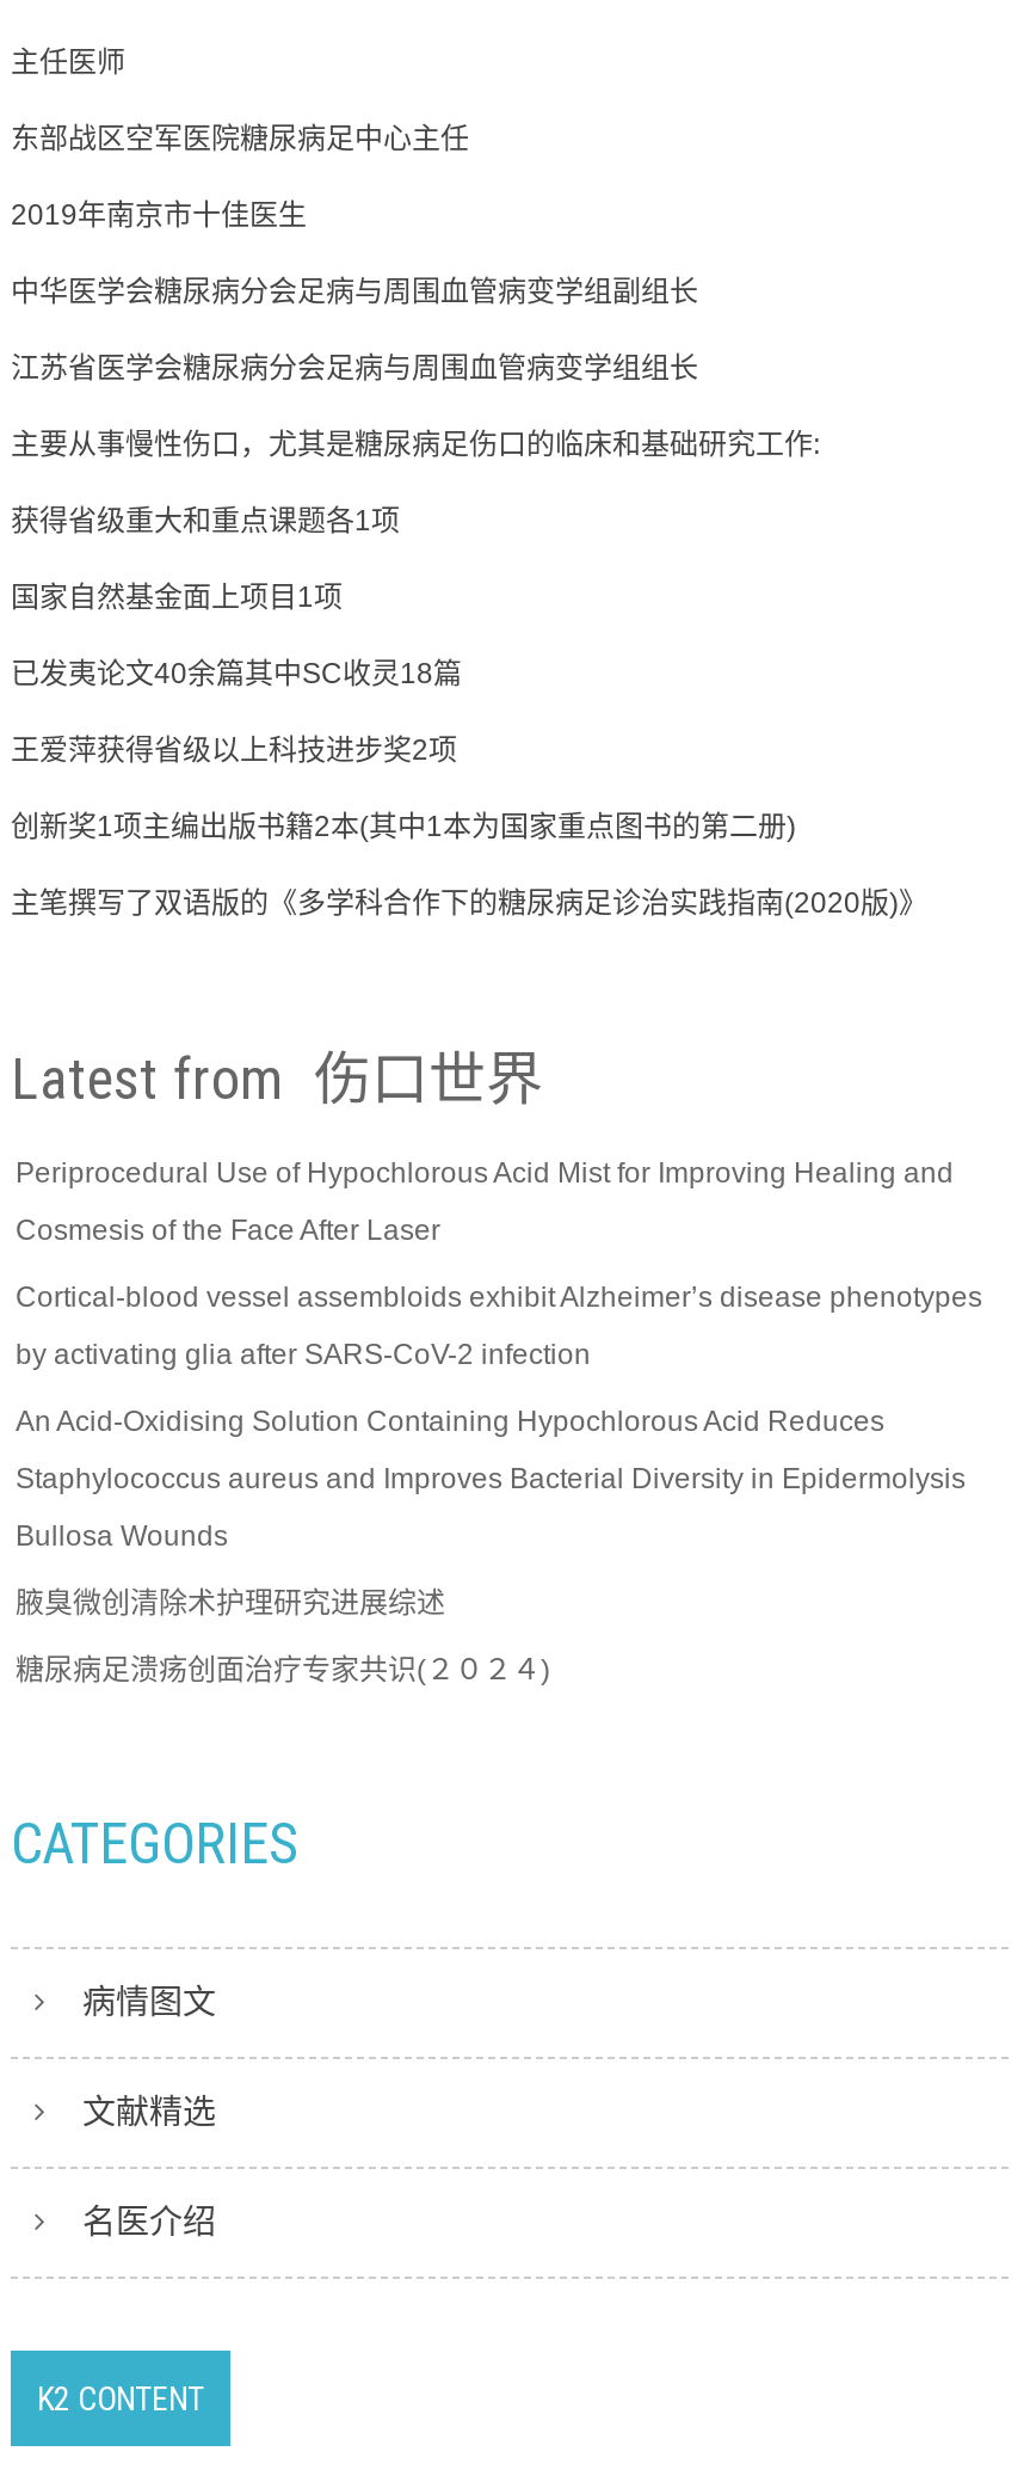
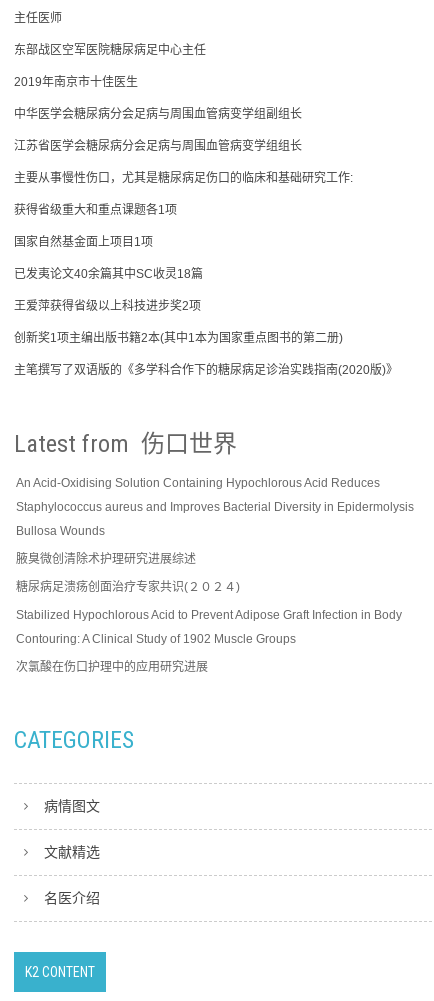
- Periprocedural Use of Hypochlorous Acid Mist for Improving Healing and
- Cosmesis of the Face After Laser
- Cortical-blood vessel assembloids exhibit Alzheimer’s disease phenotypes
- by activating glia after SARS-CoV-2 infection

moved up: An Acid-Oxidising Solution Containing Hypochlorous Acid Reduces | Staphylococcus aureus and Improves Bacterial Diversity in Epidermolysis | Bullosa Wounds | 腋臭微创清除术护理研究进展综述 | 糖尿病足溃疡创面治疗专家共识(２０２４)

+ Stabilized Hypochlorous Acid to Prevent Adipose Graft Infection in Body
+ Contouring: A Clinical Study of 1902 Muscle Groups
+ 次氯酸在伤口护理中的应用研究进展
